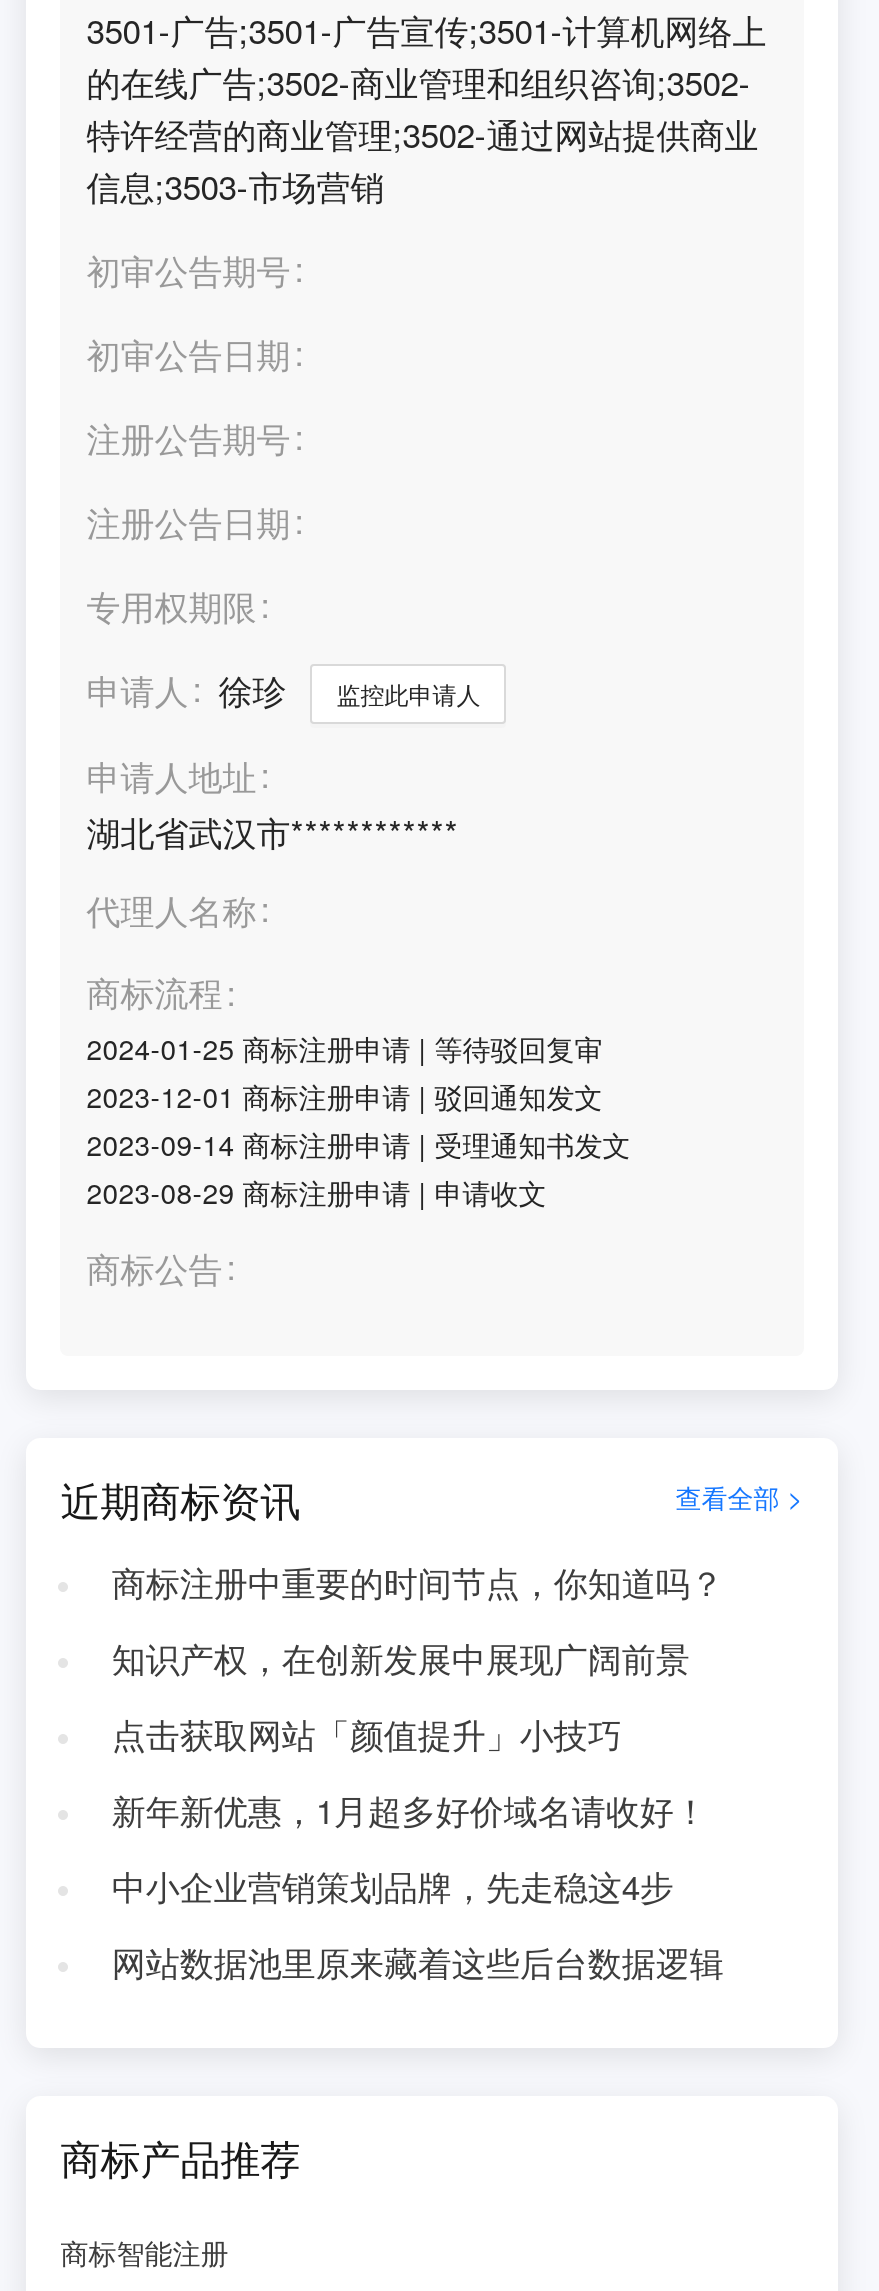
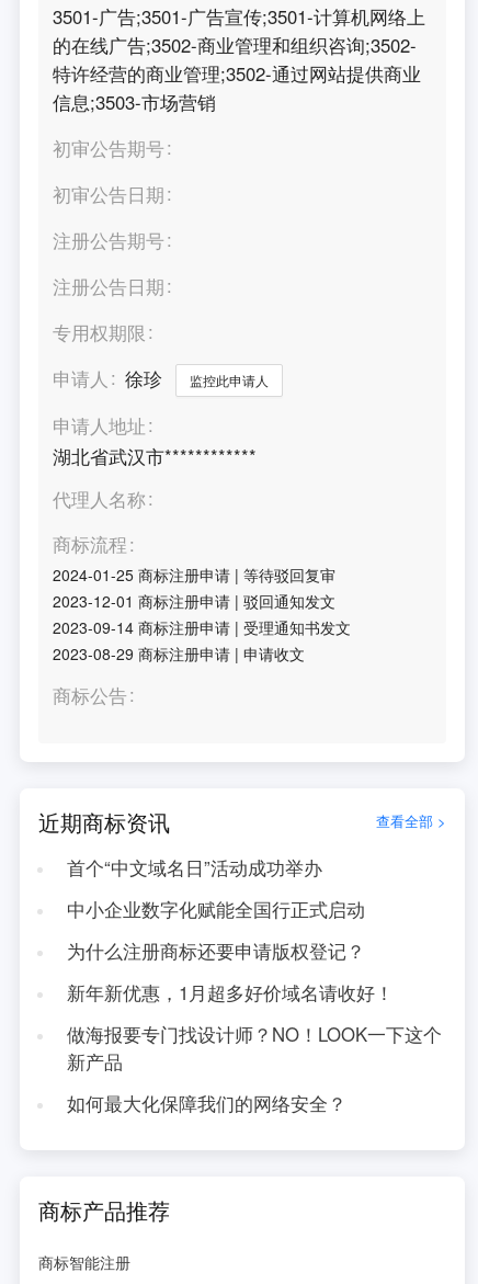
- 商标注册中重要的时间节点，你知道吗？
+ 首个“中文域名日”活动成功举办

- 知识产权，在创新发展中展现广阔前景
+ 中小企业数字化赋能全国行正式启动

- 点击获取网站「颜值提升」小技巧
+ 为什么注册商标还要申请版权登记？

- 中小企业营销策划品牌，先走稳这4步
+ 做海报要专门找设计师？NO！LOOK一下这个
+ 新产品

- 网站数据池里原来藏着这些后台数据逻辑
+ 如何最大化保障我们的网络安全？
